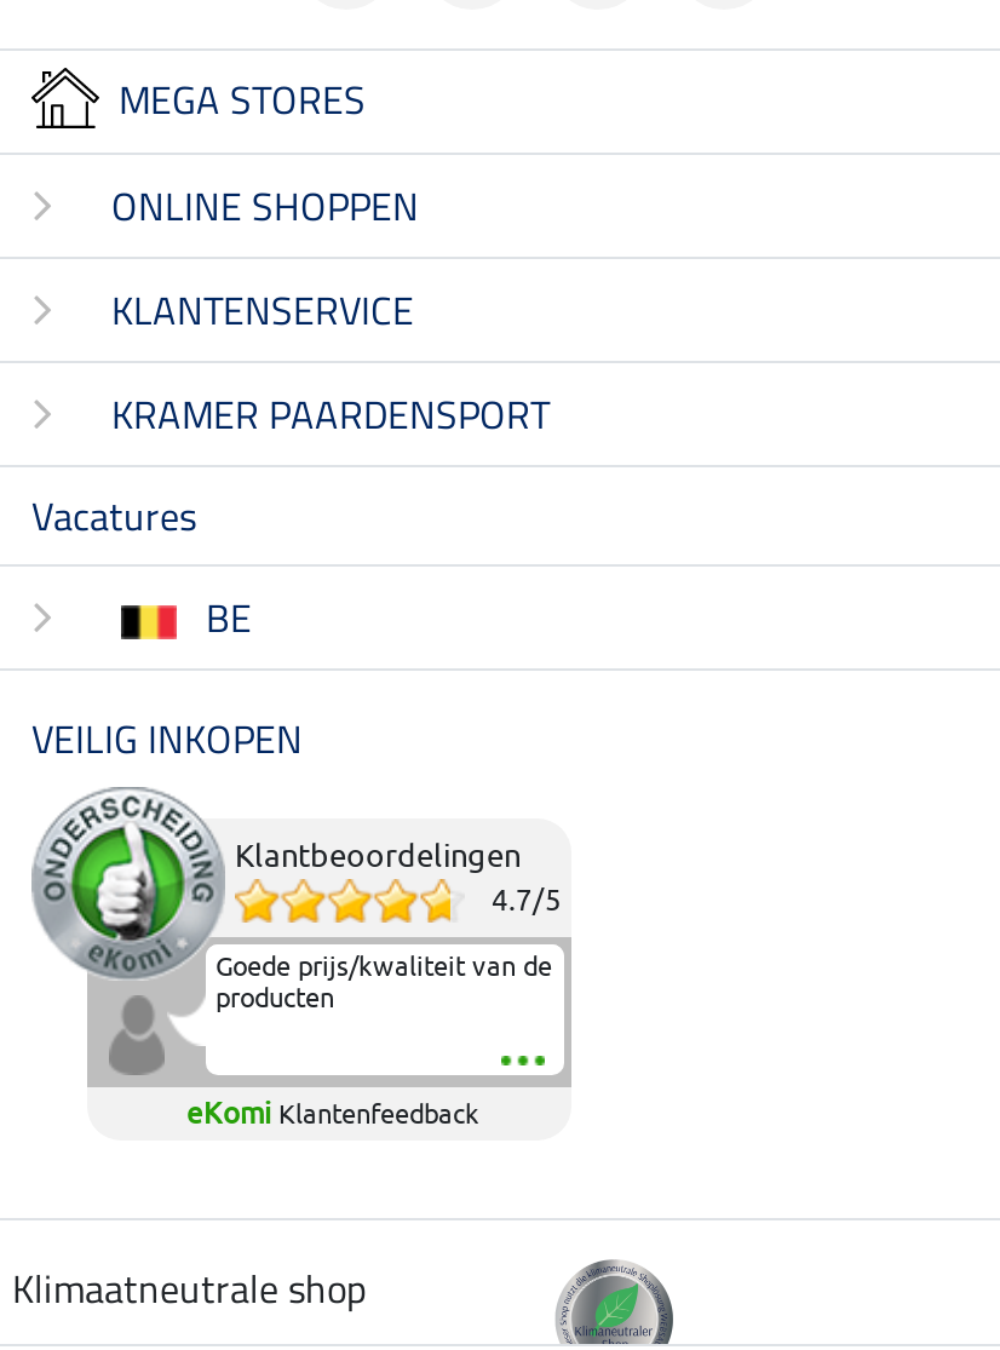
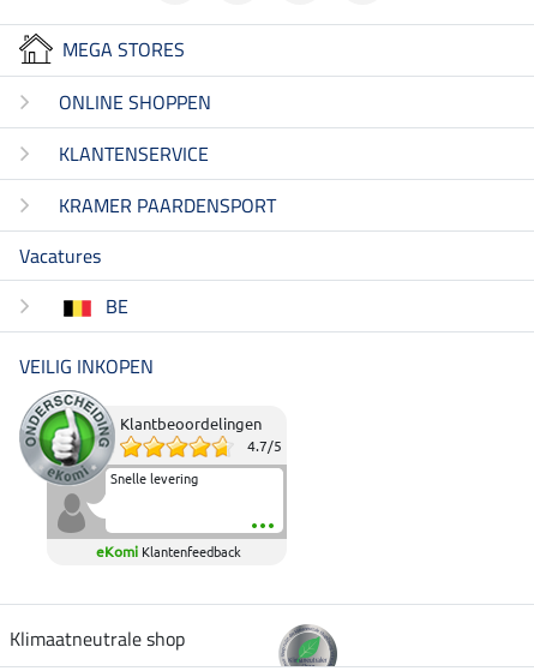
- Goede prijs/kwaliteit van de
- producten
+ Snelle levering
